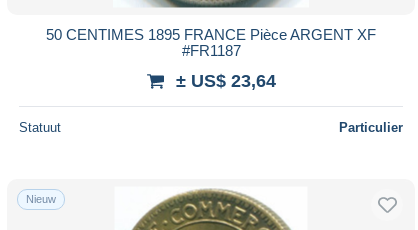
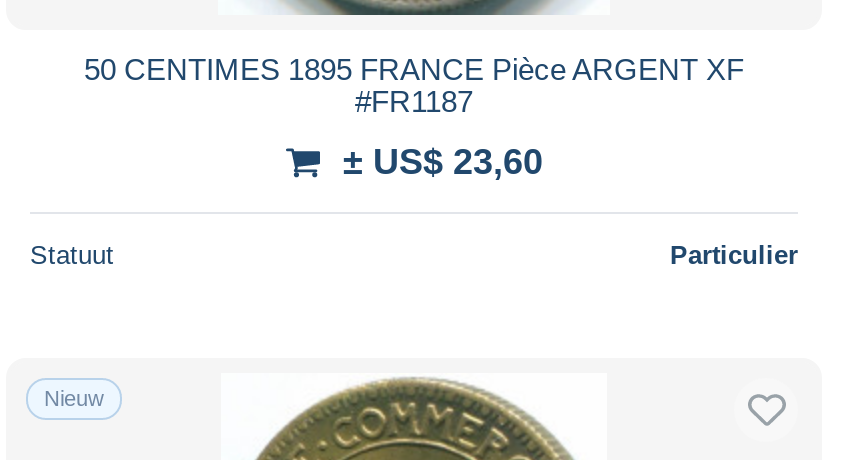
- ± US$ 23,64
+ ± US$ 23,60
